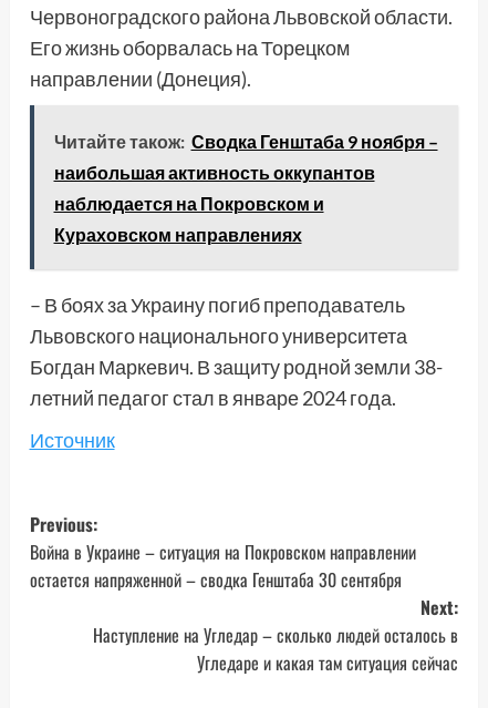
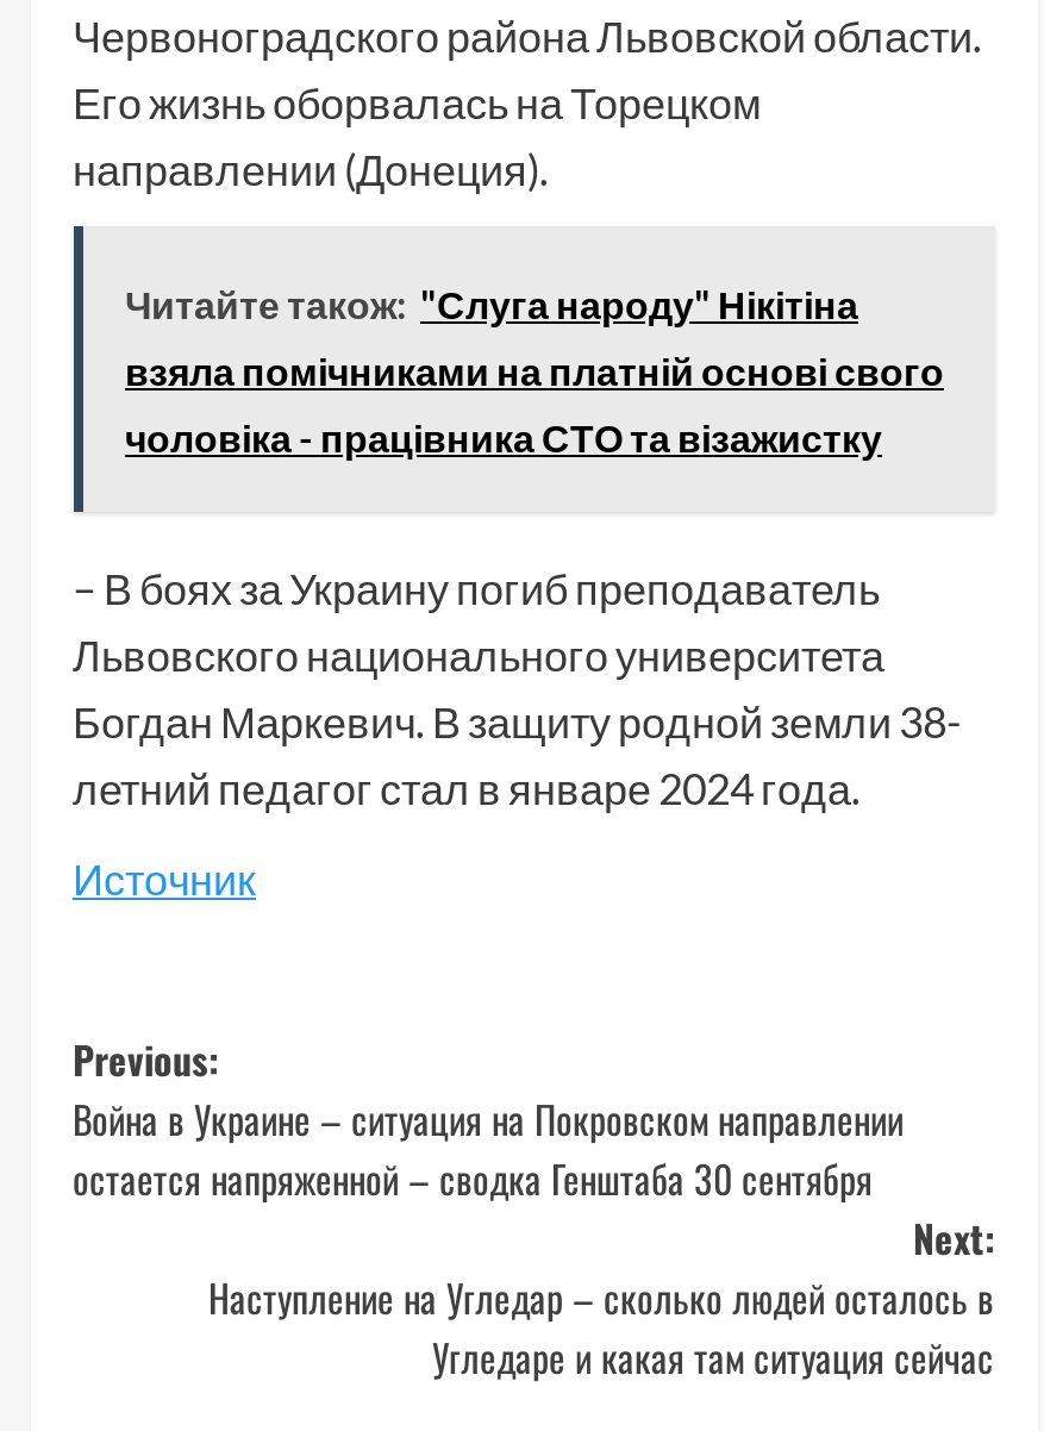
- Читайте також: Сводка Генштаба 9 ноября –
- наибольшая активность оккупантов
- наблюдается на Покровском и
- Кураховском направлениях
+ Читайте також: "Слуга народу" Нікітіна
+ взяла помічниками на платній основі свого
+ чоловіка - працівника СТО та візажистку
